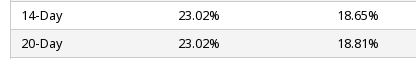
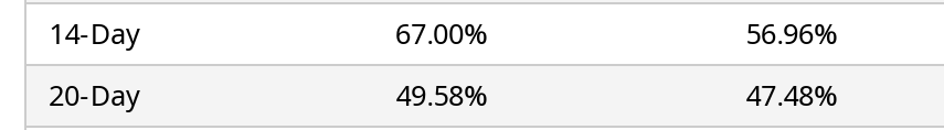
- 23.02%
+ 67.00%

- 18.65%
+ 56.96%

- 23.02%
+ 49.58%

- 18.81%
+ 47.48%
